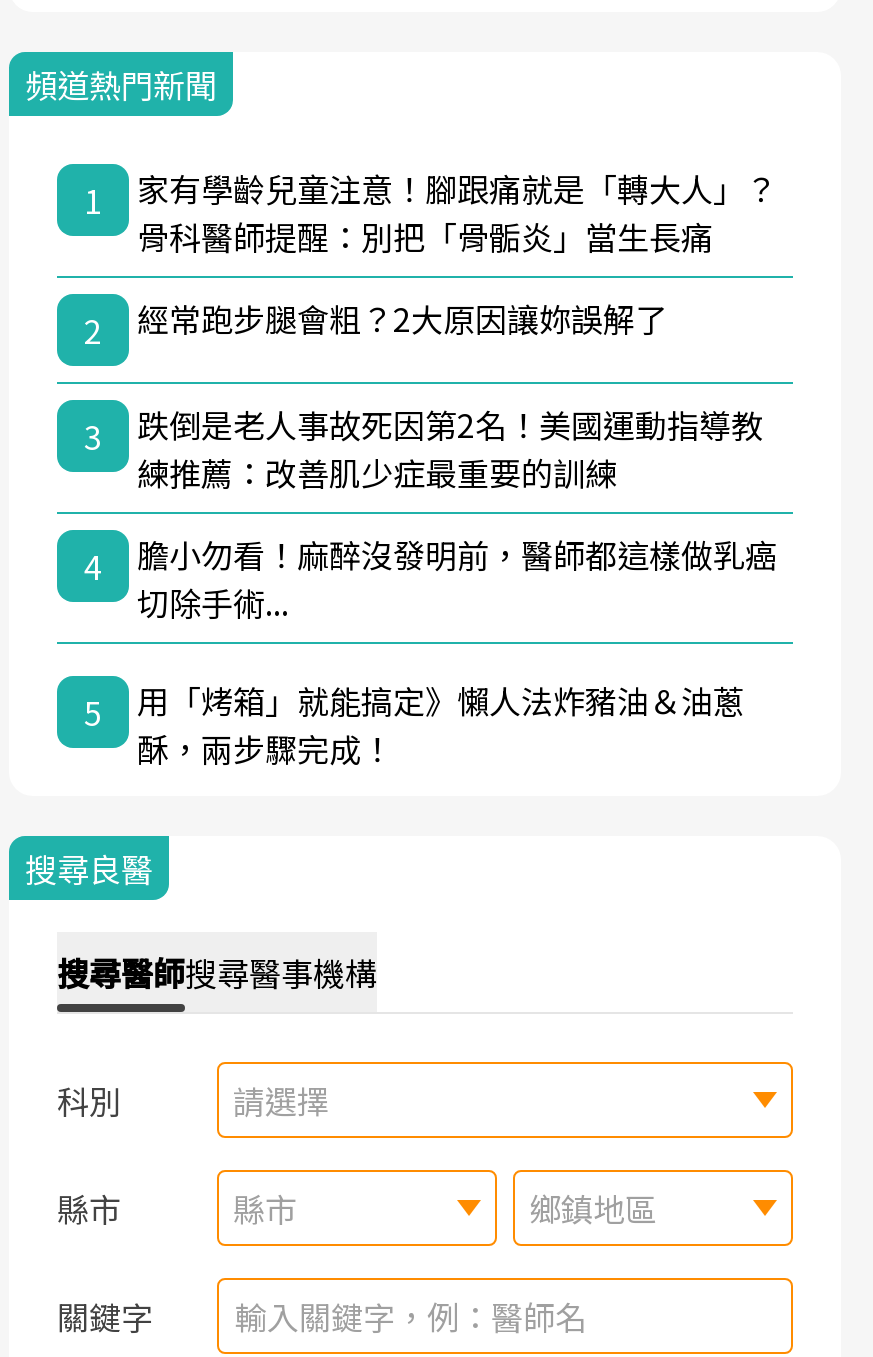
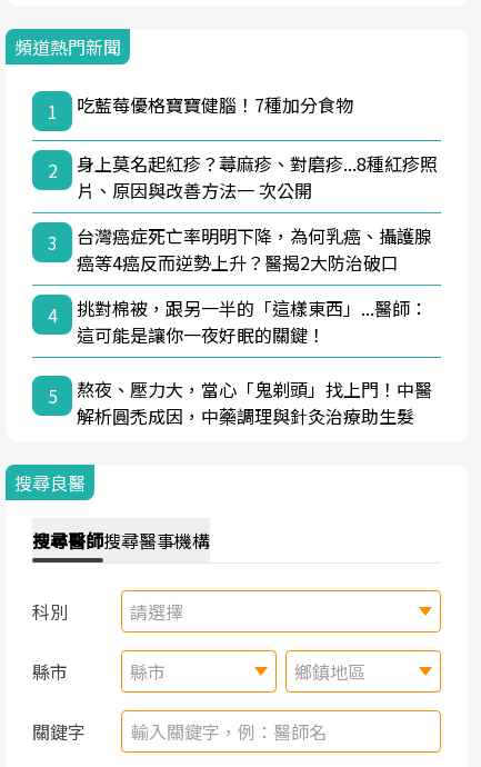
- 家有學齡兒童注意！腳跟痛就是「轉大人」？
- 骨科醫師提醒：別把「骨骺炎」當生長痛
+ 吃藍莓優格寶寶健腦！7種加分食物

- 經常跑步腿會粗？2大原因讓妳誤解了
+ 身上莫名起紅疹？蕁麻疹、對磨疹...8種紅疹照
+ 片、原因與改善方法一 次公開

- 跌倒是老人事故死因第2名！美國運動指導教
- 練推薦：改善肌少症最重要的訓練
+ 台灣癌症死亡率明明下降，為何乳癌、攝護腺
+ 癌等4癌反而逆勢上升？醫揭2大防治破口

- 膽小勿看！麻醉沒發明前，醫師都這樣做乳癌
- 切除手術...
+ 挑對棉被，跟另一半的「這樣東西」...醫師：
+ 這可能是讓你一夜好眠的關鍵！

- 用「烤箱」就能搞定》懶人法炸豬油＆油蔥
- 酥，兩步驟完成！
+ 熬夜、壓力大，當心「鬼剃頭」找上門！中醫
+ 解析圓禿成因，中藥調理與針灸治療助生髮
